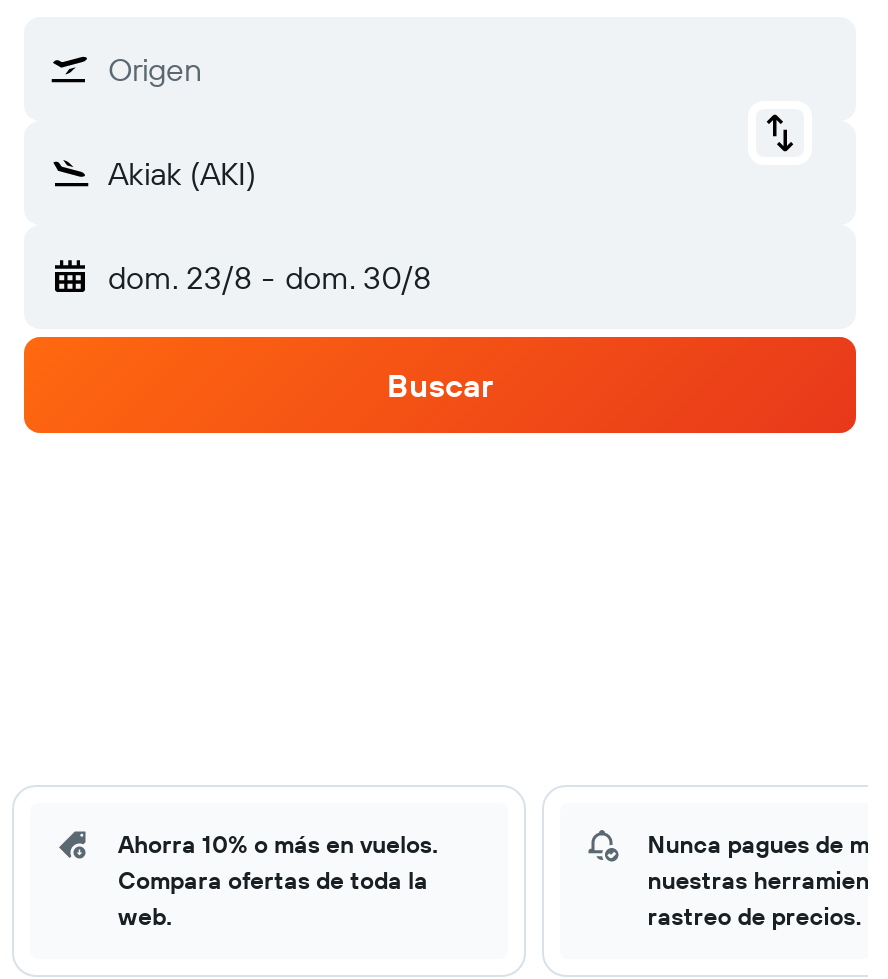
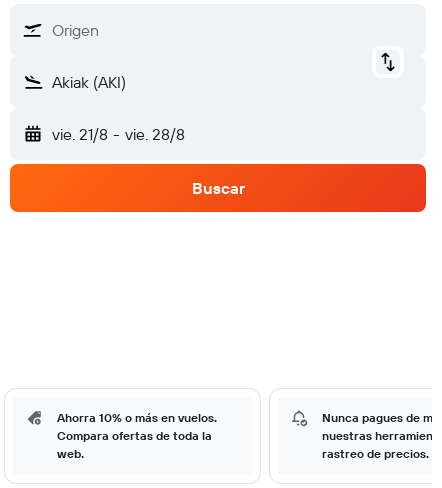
- dom. 23/8 - dom. 30/8
+ vie. 21/8 - vie. 28/8
